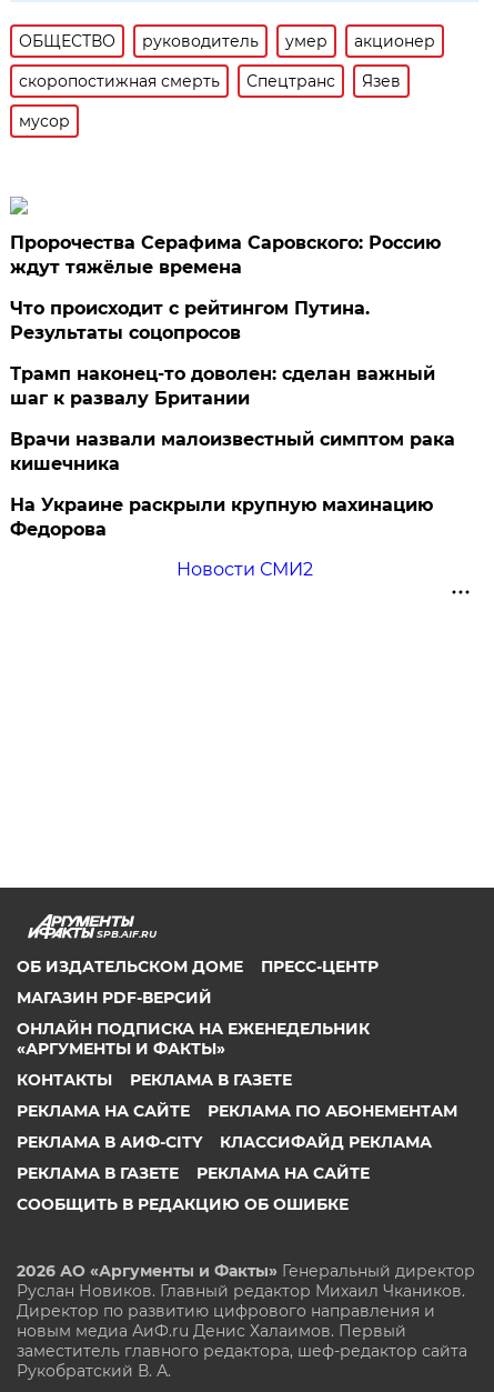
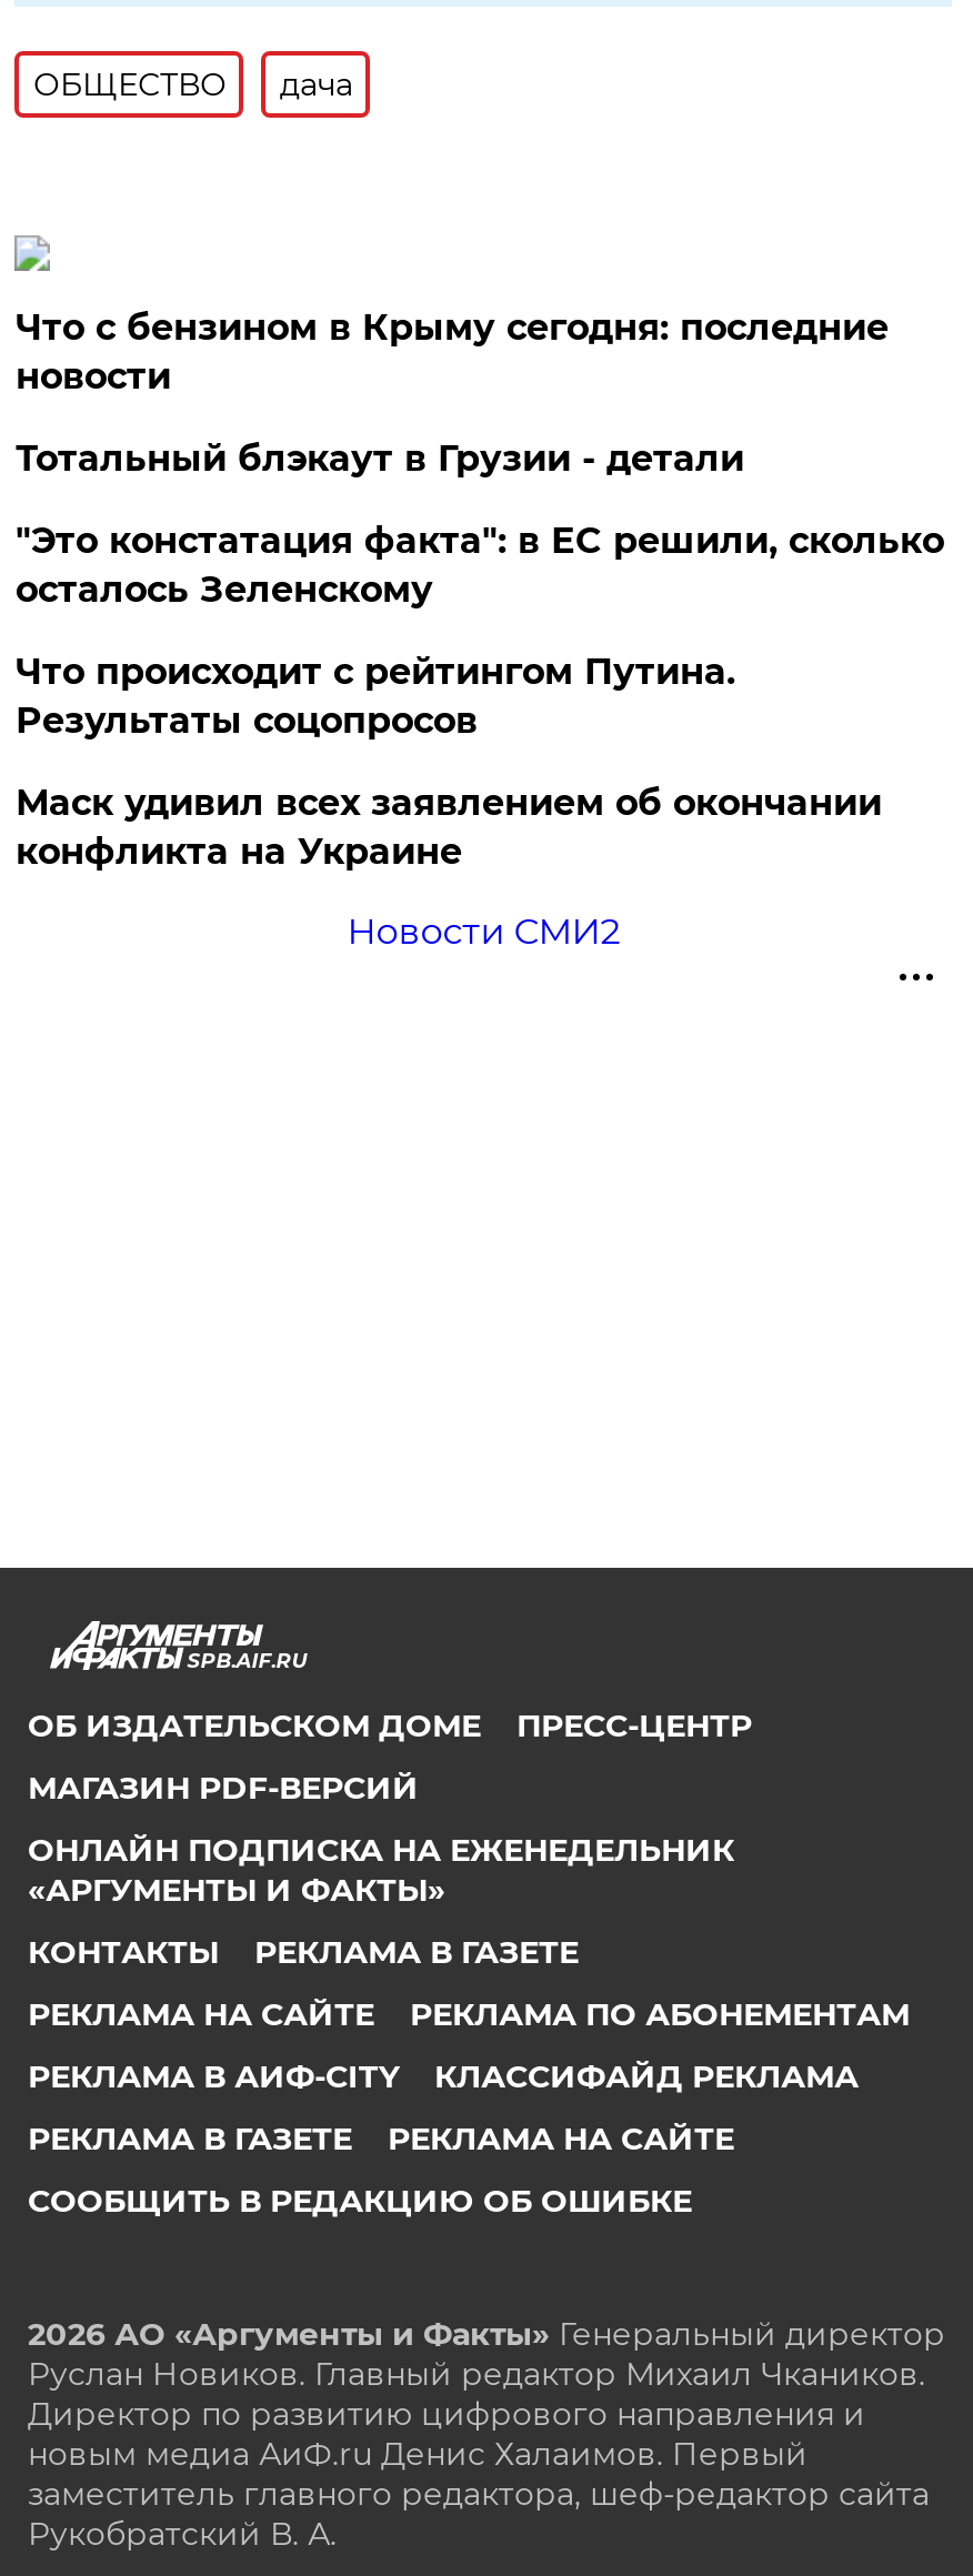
- руководитель
- умер
- акционер
+ дача

- скоропостижная смерть
- Спецтранс
- Язев
+ Что с бензином в Крыму сегодня: последние
+ новости

- мусор
+ Тотальный блэкаут в Грузии - детали

- Пророчества Серафима Саровского: Россию
- ждут тяжёлые времена
+ "Это констатация факта": в ЕС решили, сколько
+ осталось Зеленскому

moved down: Что происходит с рейтингом Путина. | Результаты соцопросов

- Трамп наконец-то доволен: сделан важный
- шаг к развалу Британии
- Врачи назвали малоизвестный симптом рака
- кишечника
- На Украине раскрыли крупную махинацию
- Федорова
+ Маск удивил всех заявлением об окончании
+ конфликта на Украине
